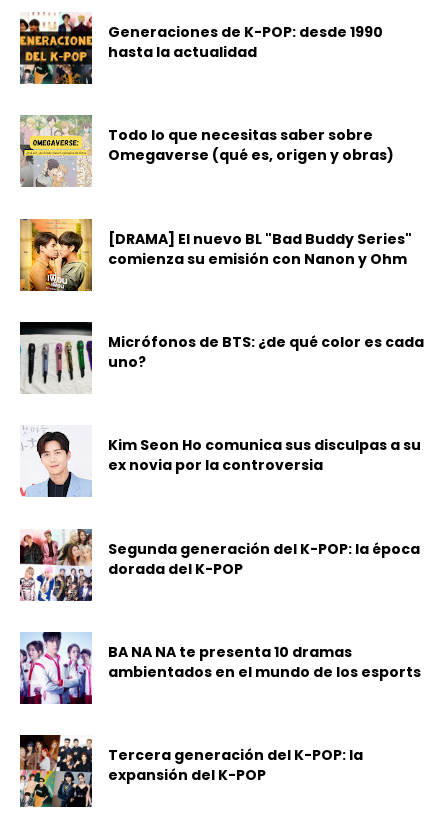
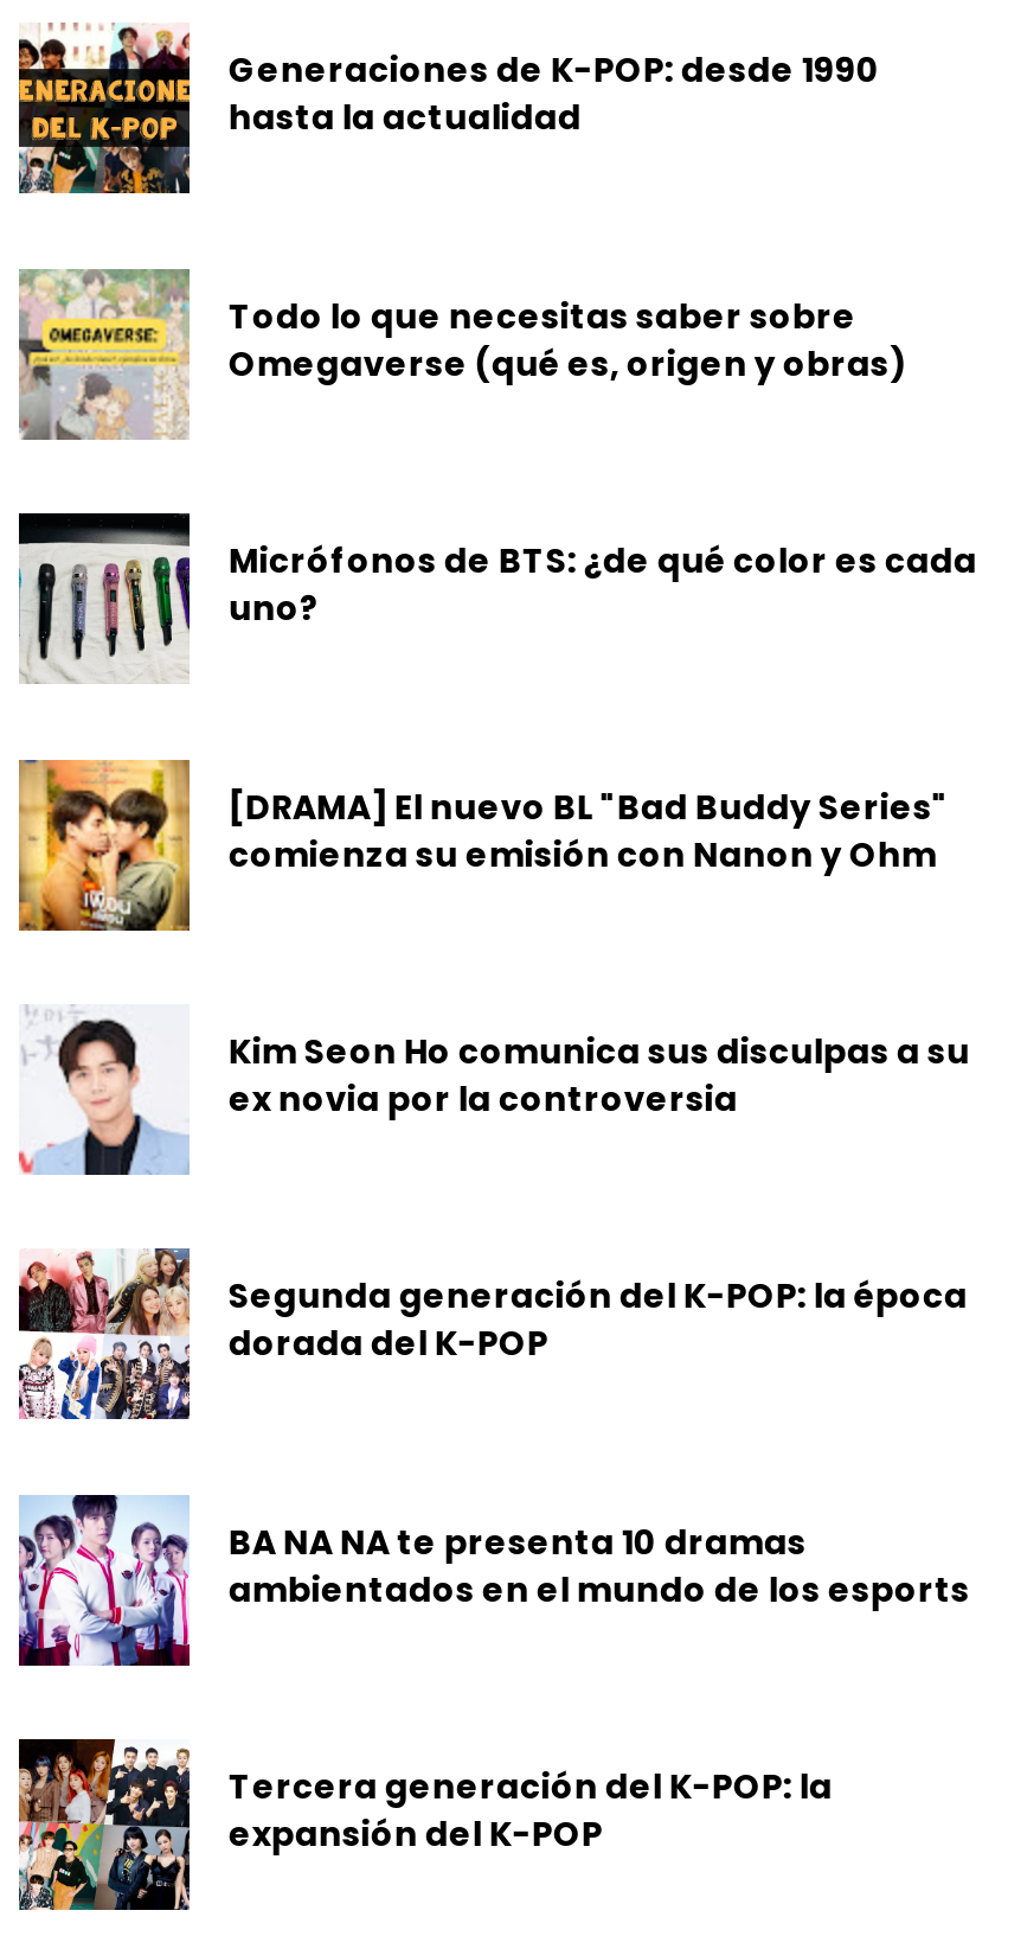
moved down: [image] | [DRAMA] El nuevo BL "Bad Buddy Series" | comienza su emisión con Nanon y Ohm

moved up: [image] | Micrófonos de BTS: ¿de qué color es cada | uno?
